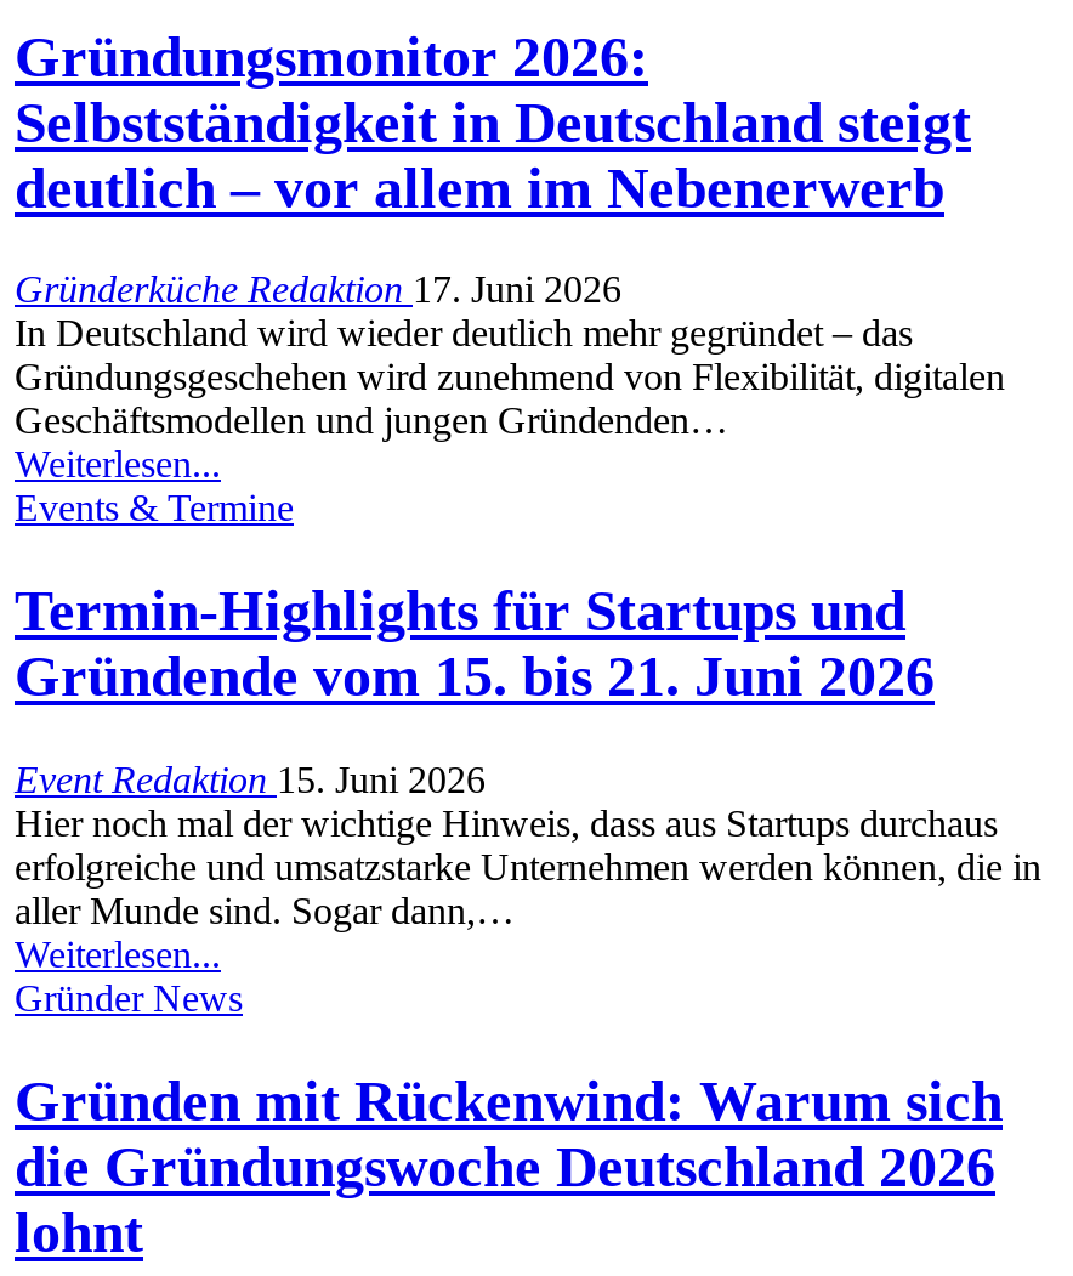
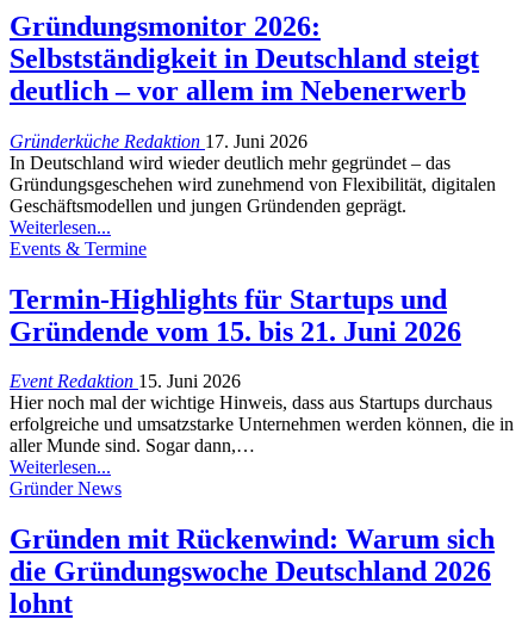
- Geschäftsmodellen und jungen Gründenden…
+ Geschäftsmodellen und jungen Gründenden geprägt.
